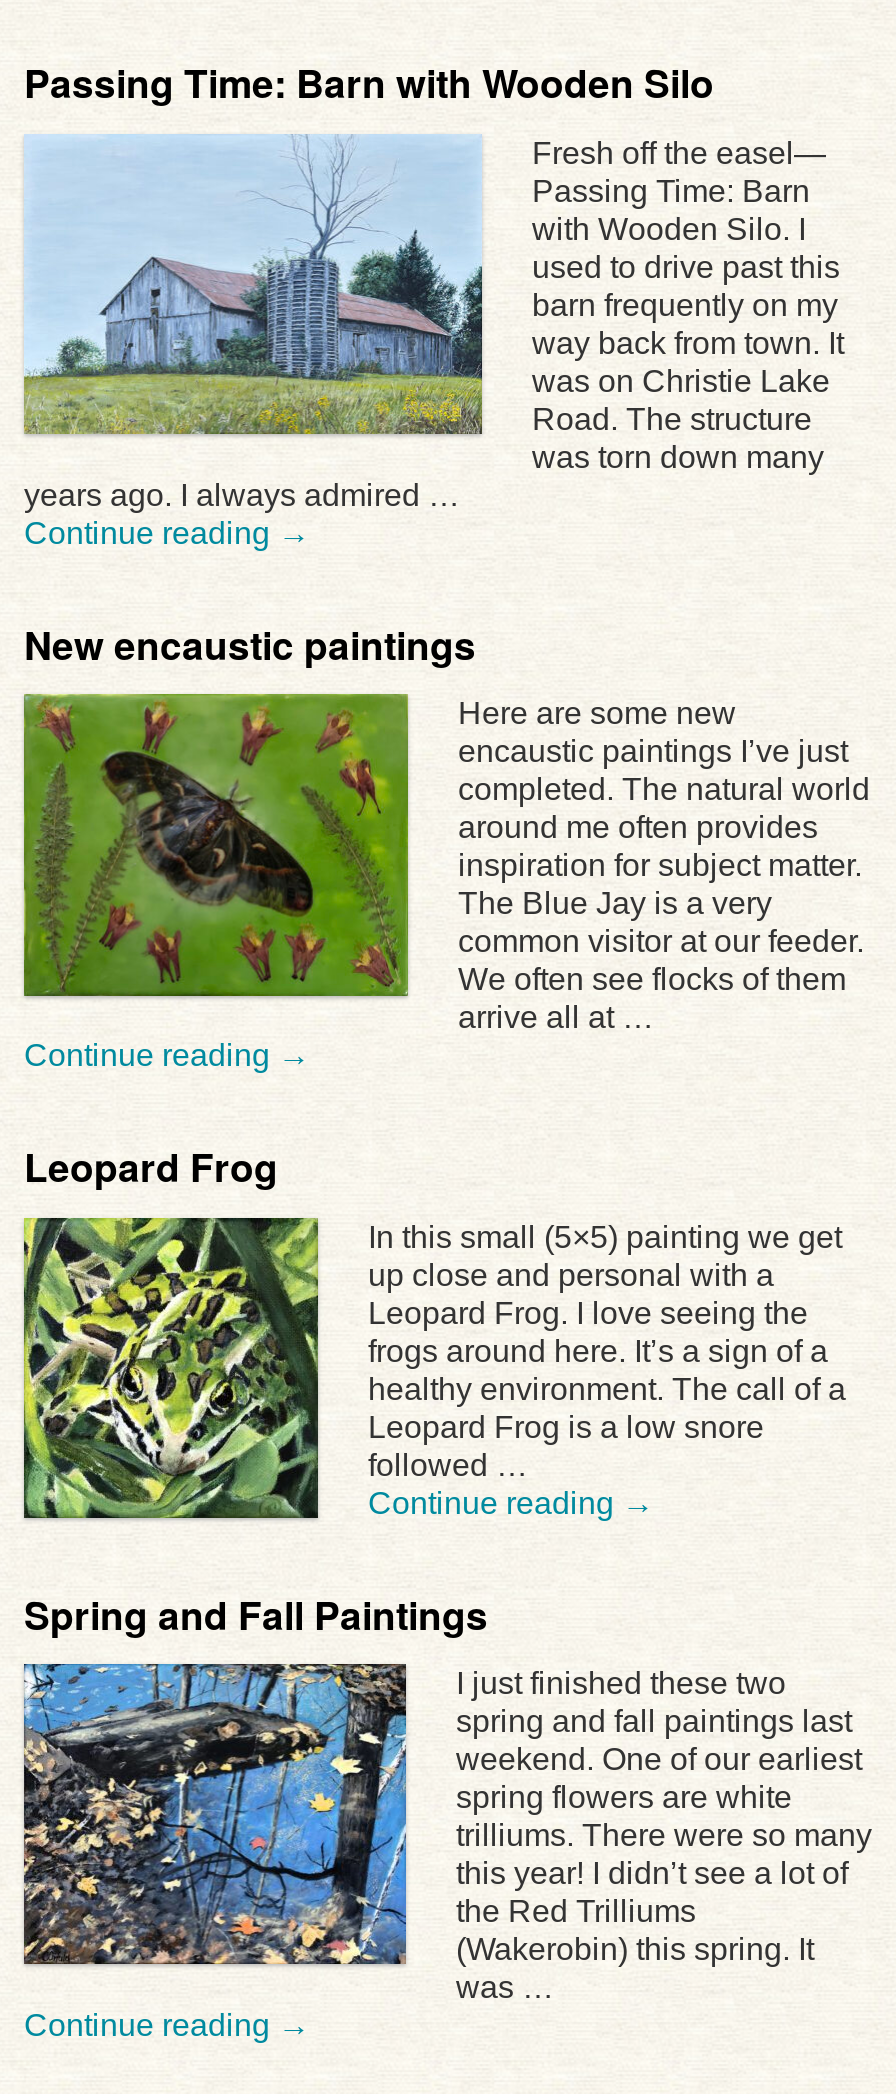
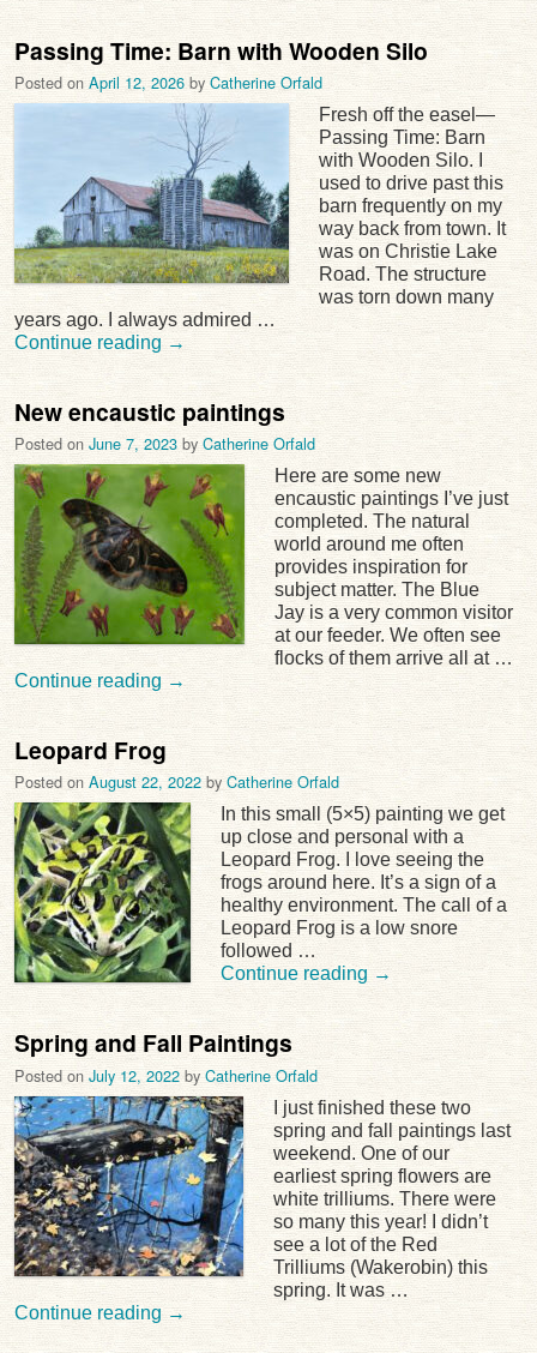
+ Posted on April 12, 2026 by Catherine Orfald

+ Posted on June 7, 2023 by Catherine Orfald

+ Posted on August 22, 2022 by Catherine Orfald

+ Posted on July 12, 2022 by Catherine Orfald
